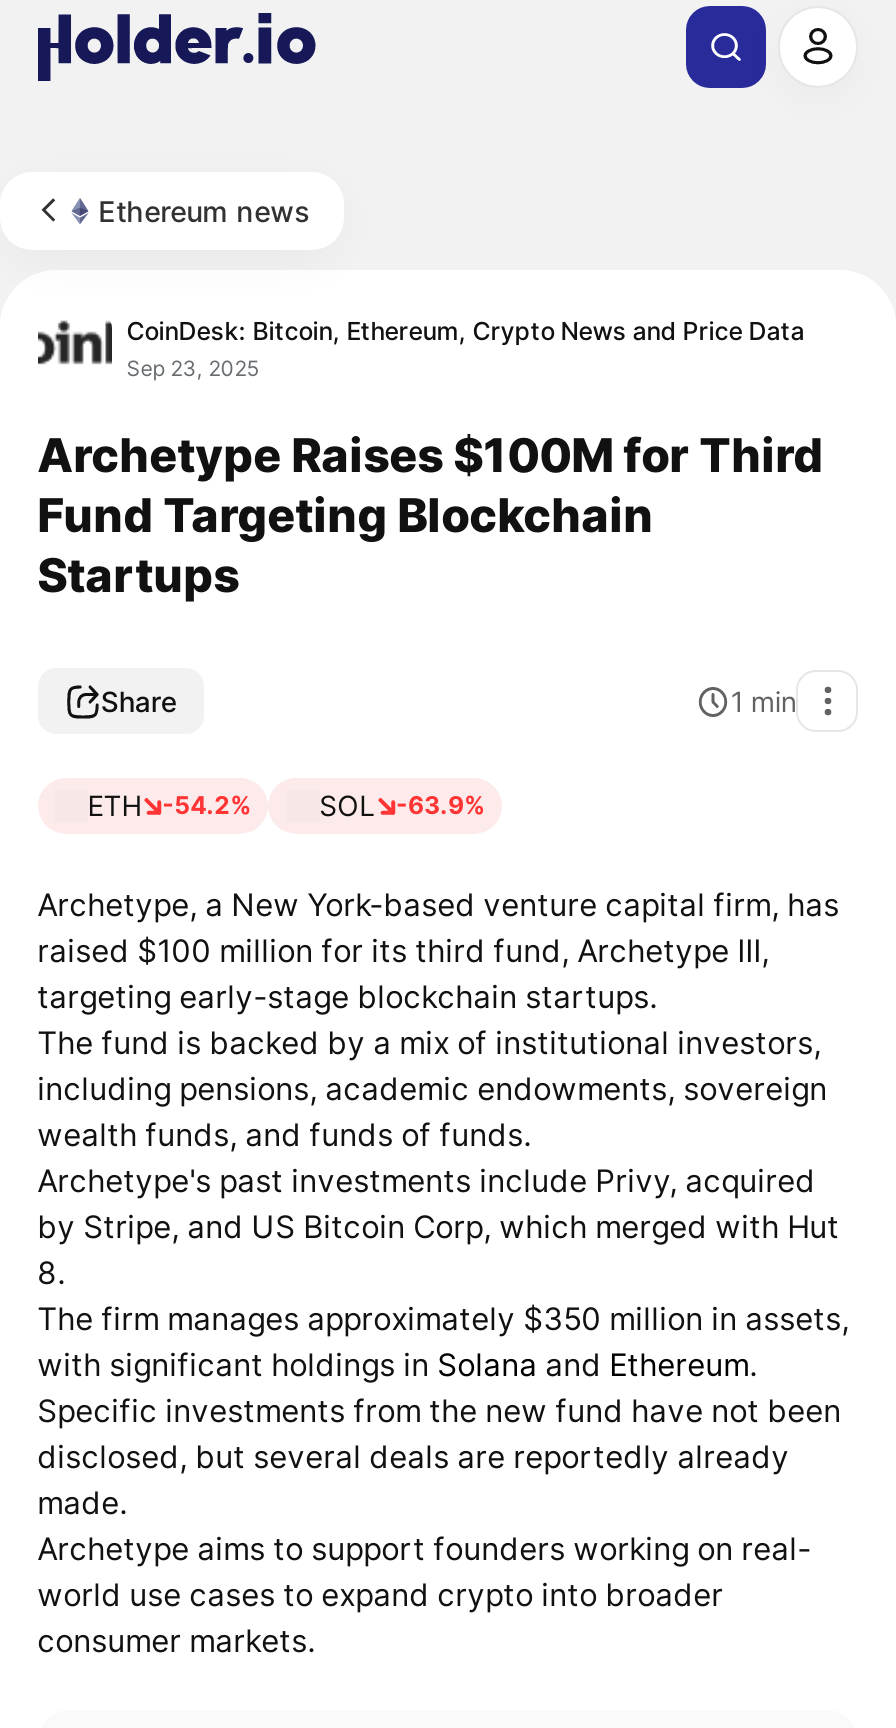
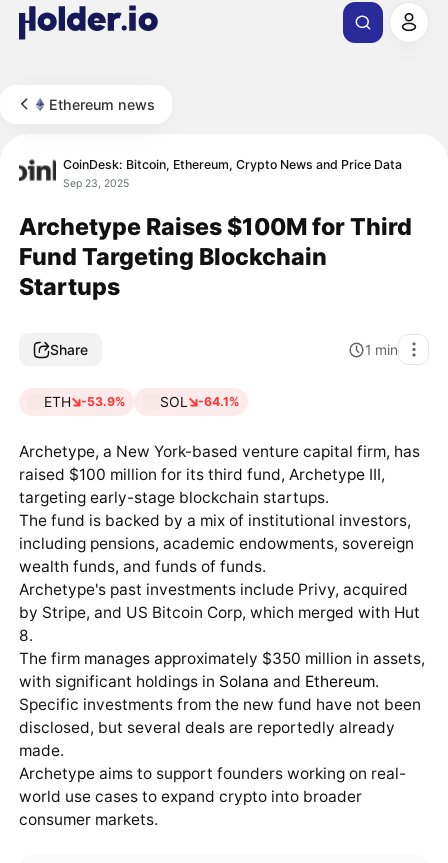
- ETH -54.2%
+ ETH -53.9%

- SOL -63.9%
+ SOL -64.1%
